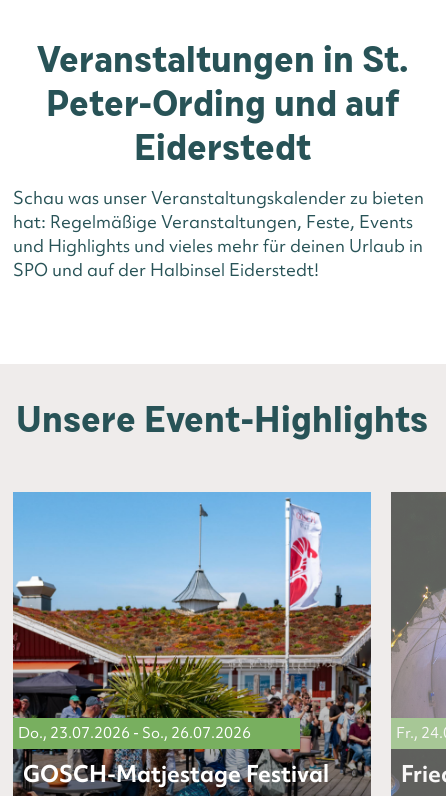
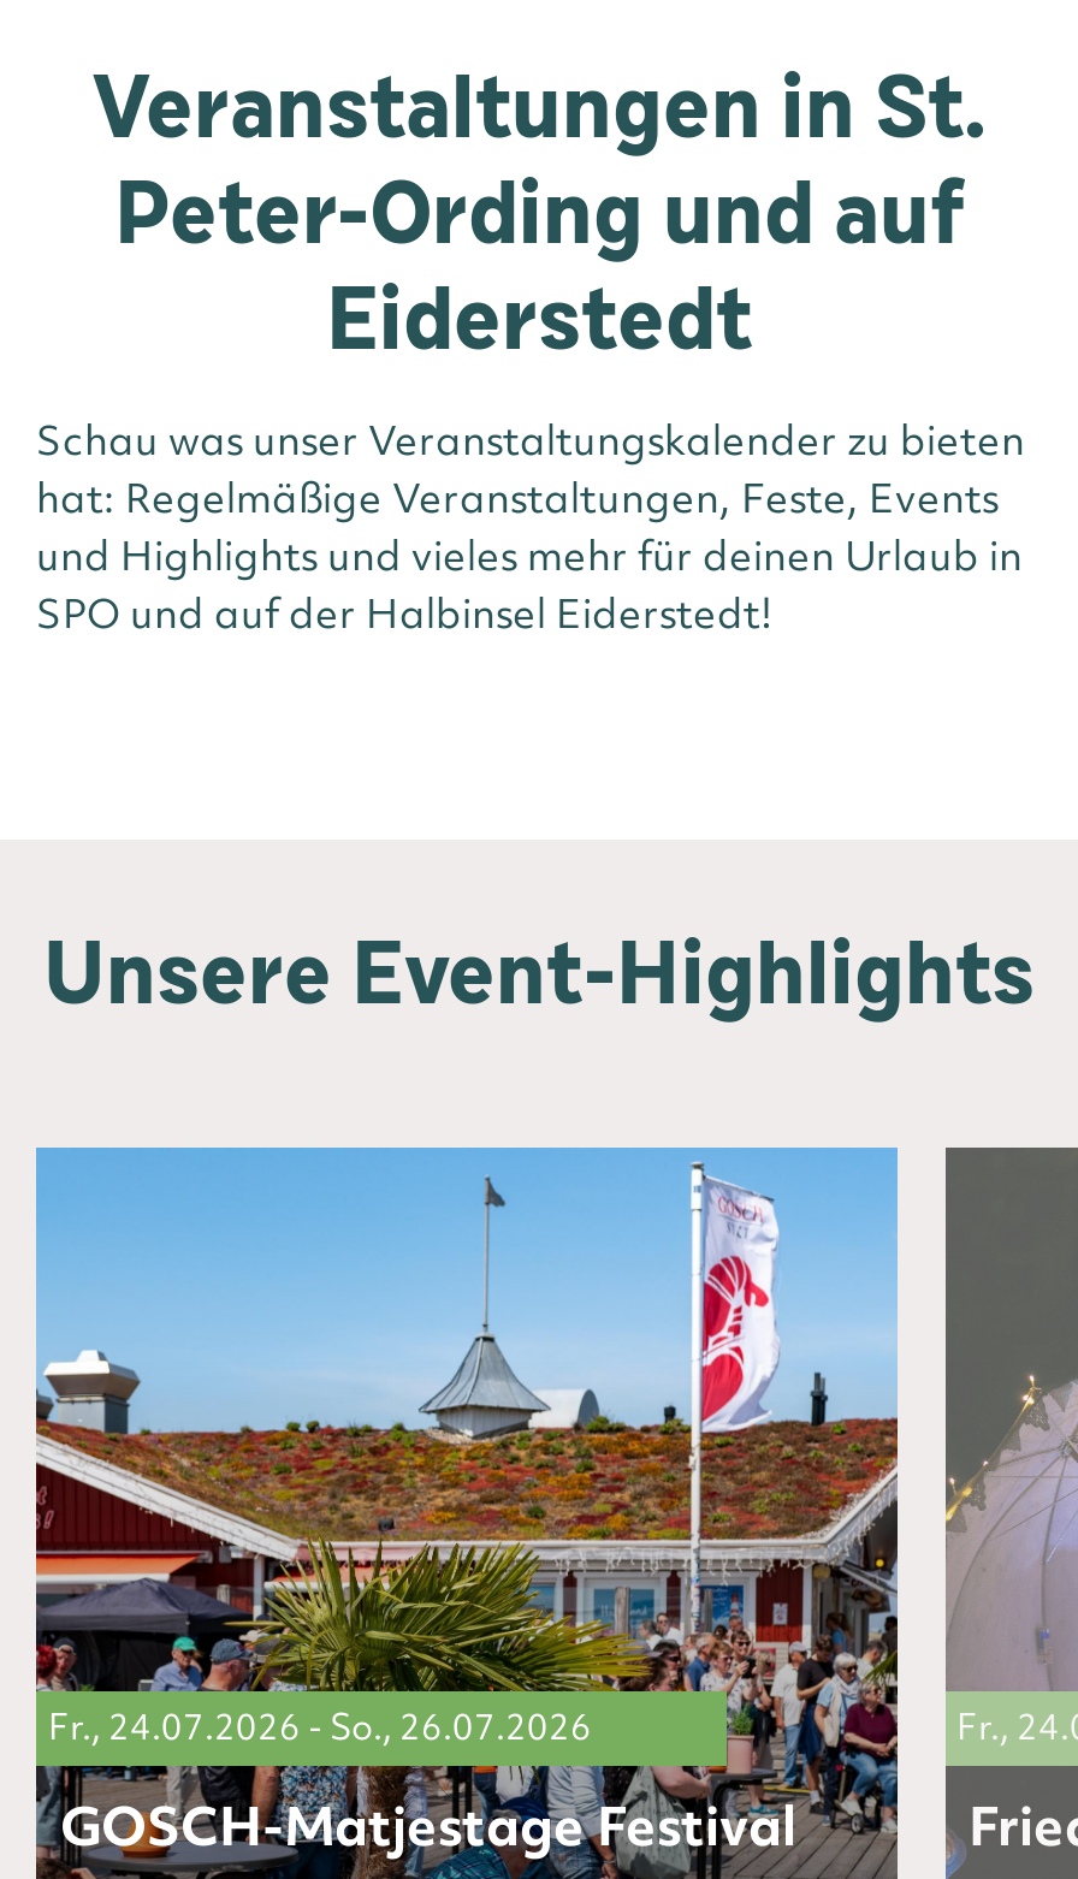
- Do., 23.07.2026 - So., 26.07.2026
+ Fr., 24.07.2026 - So., 26.07.2026
